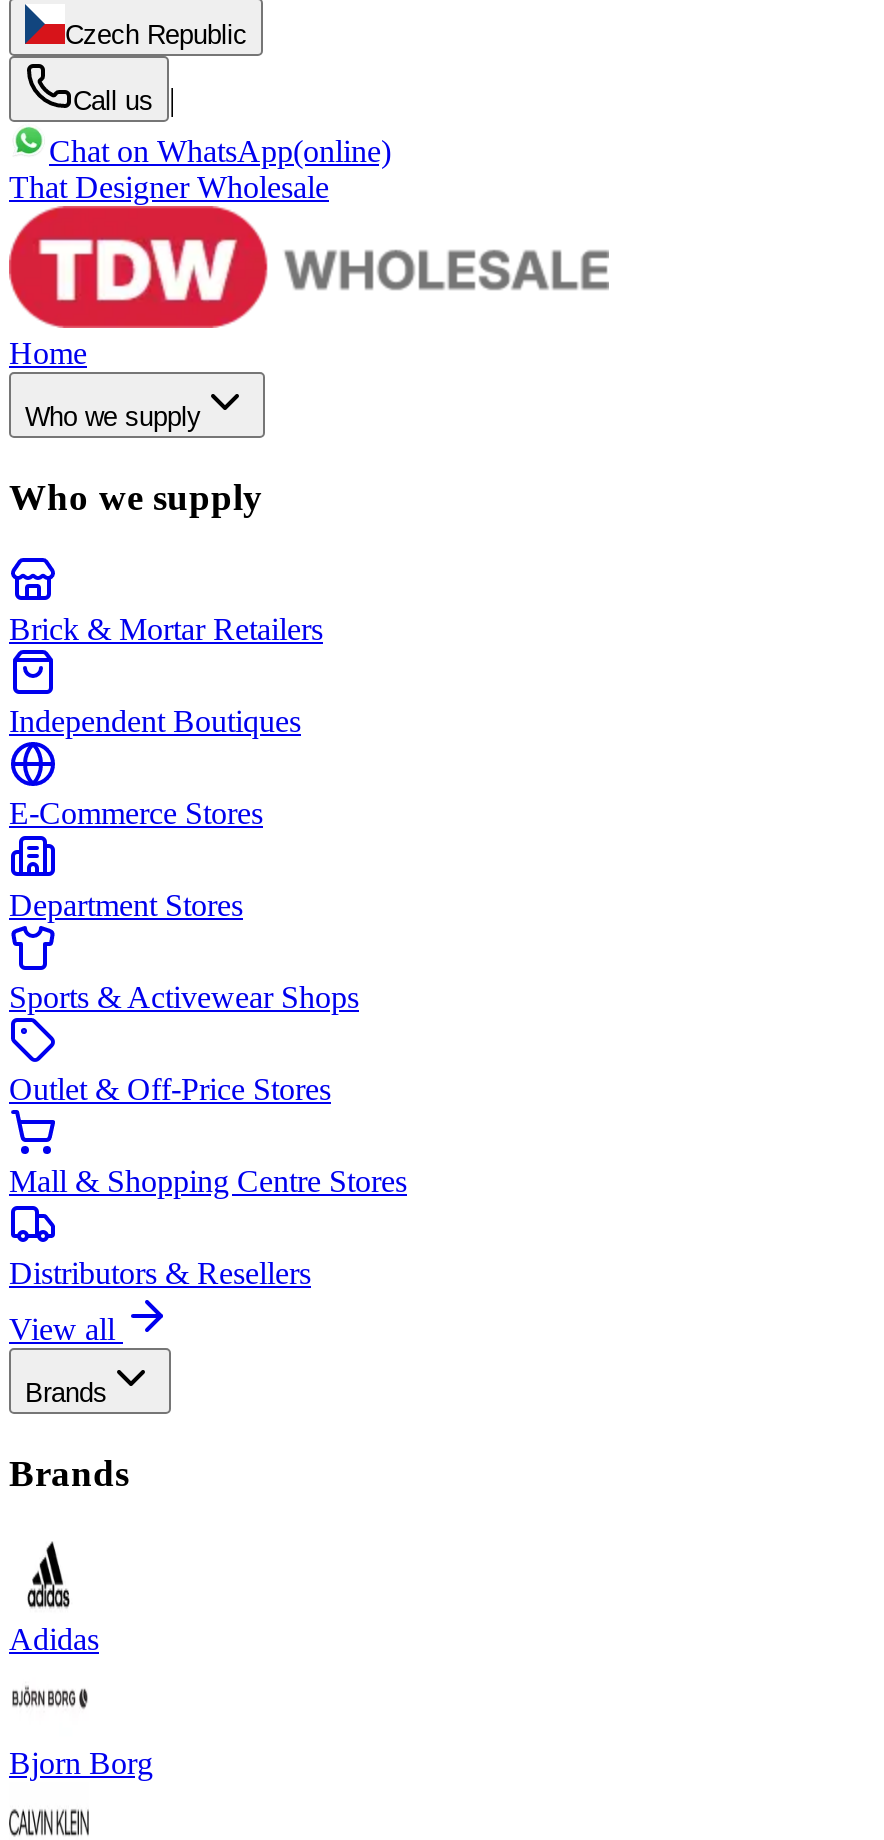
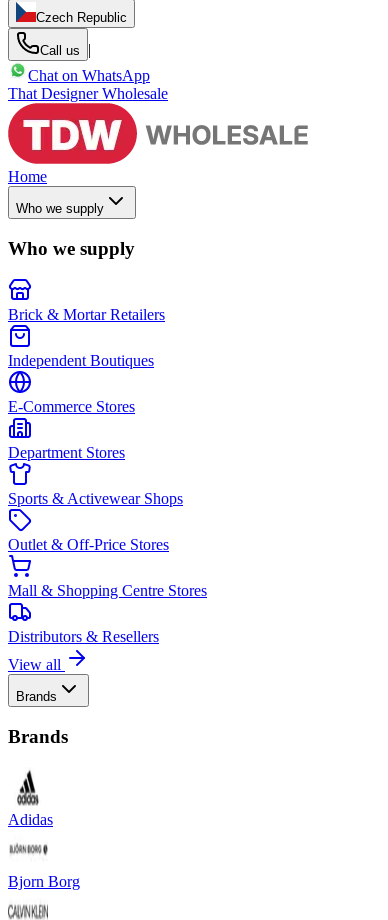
- Chat on WhatsApp(online)
+ Chat on WhatsApp
